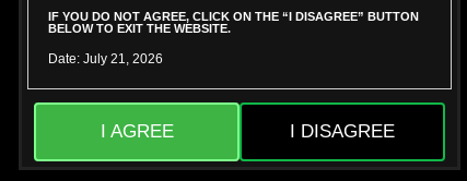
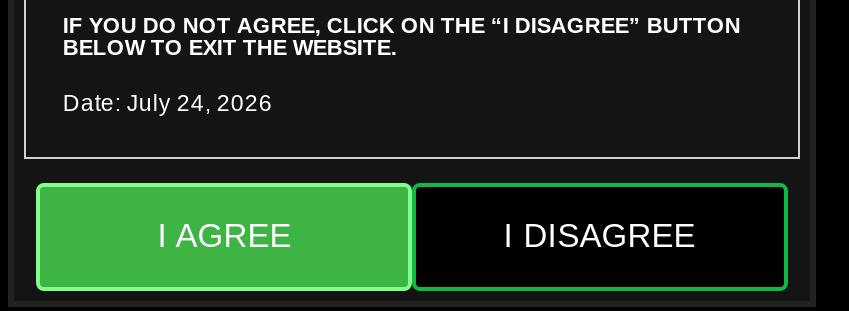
- Date: July 21, 2026
+ Date: July 24, 2026
